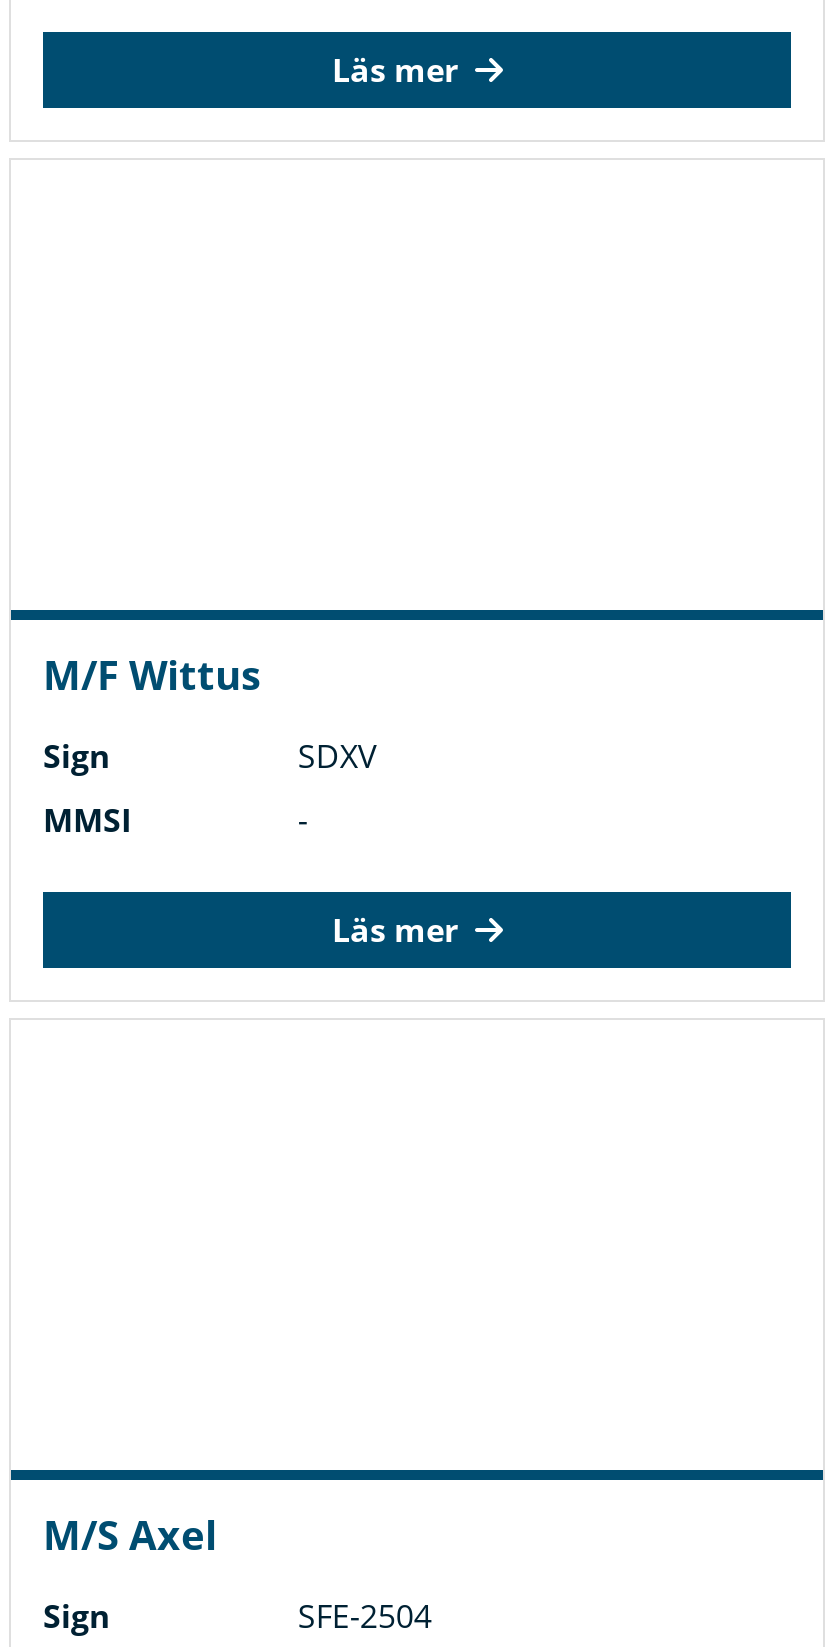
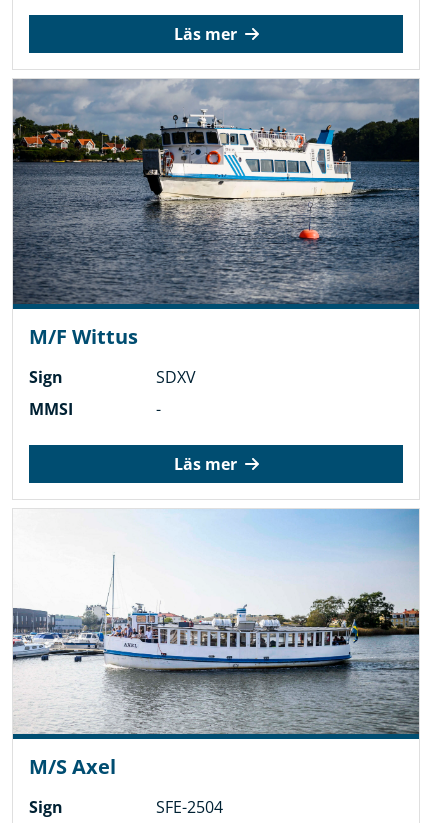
+ [image]

+ [image]
